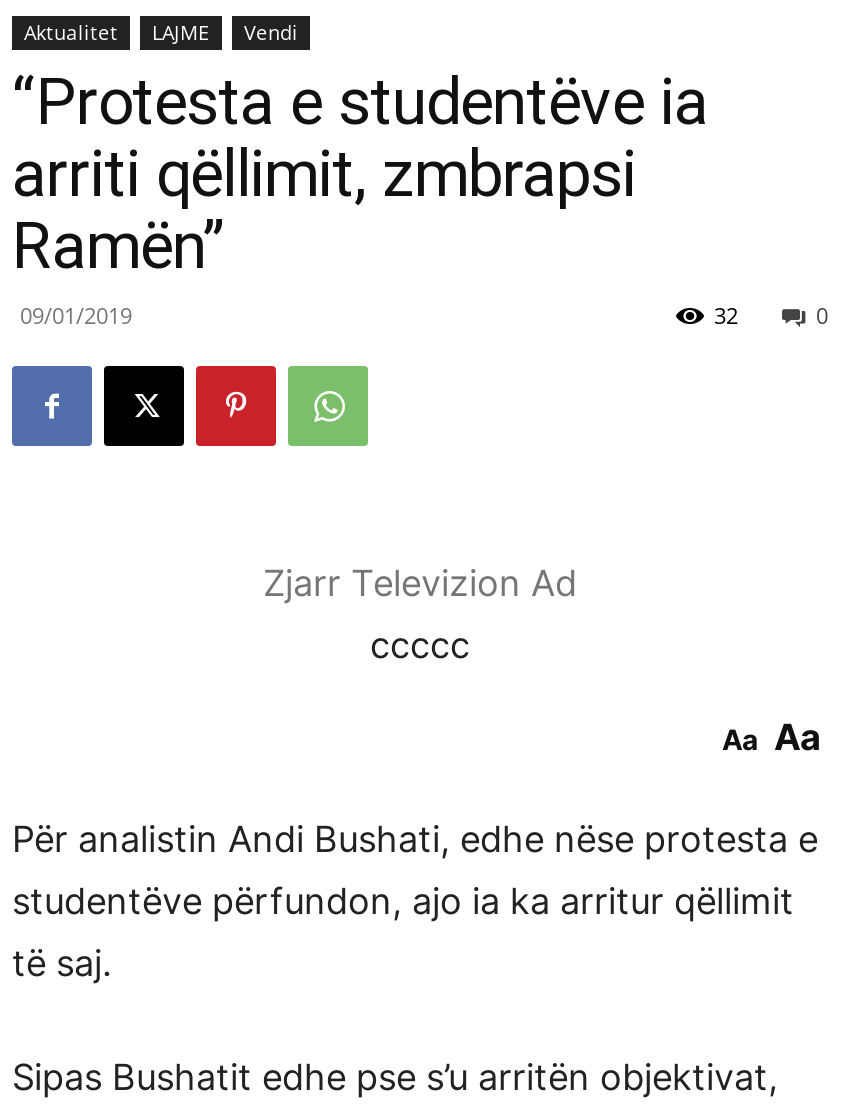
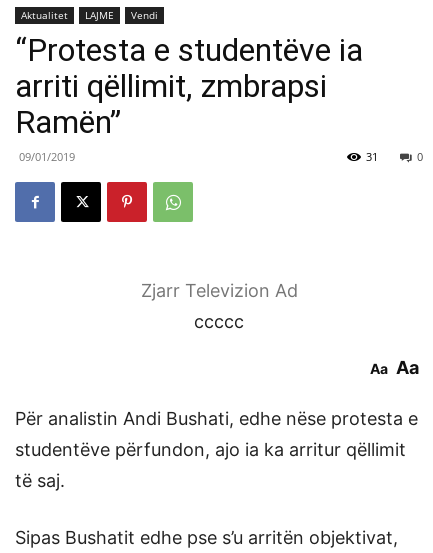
- 32
+ 31
